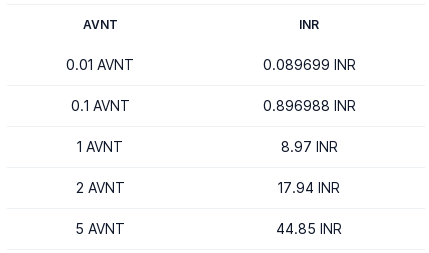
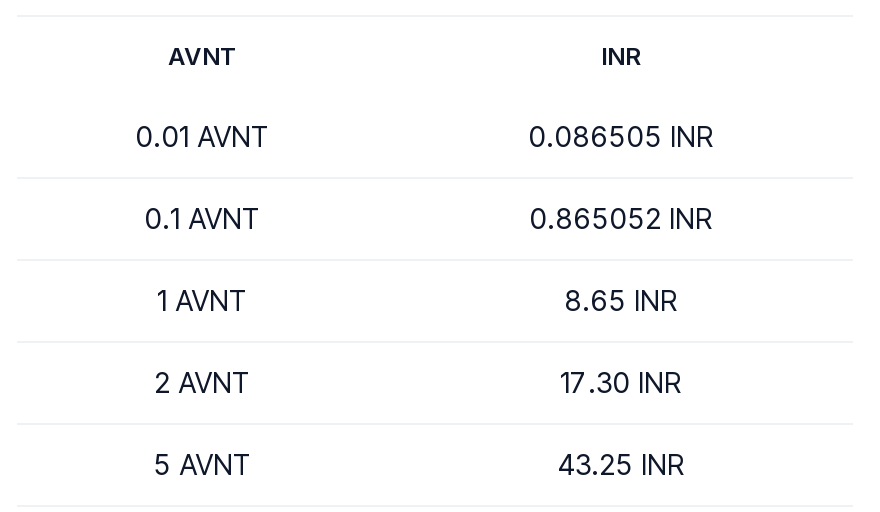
- 0.089699 INR
+ 0.086505 INR

- 0.896988 INR
+ 0.865052 INR

- 8.97 INR
+ 8.65 INR

- 17.94 INR
+ 17.30 INR

- 44.85 INR
+ 43.25 INR
